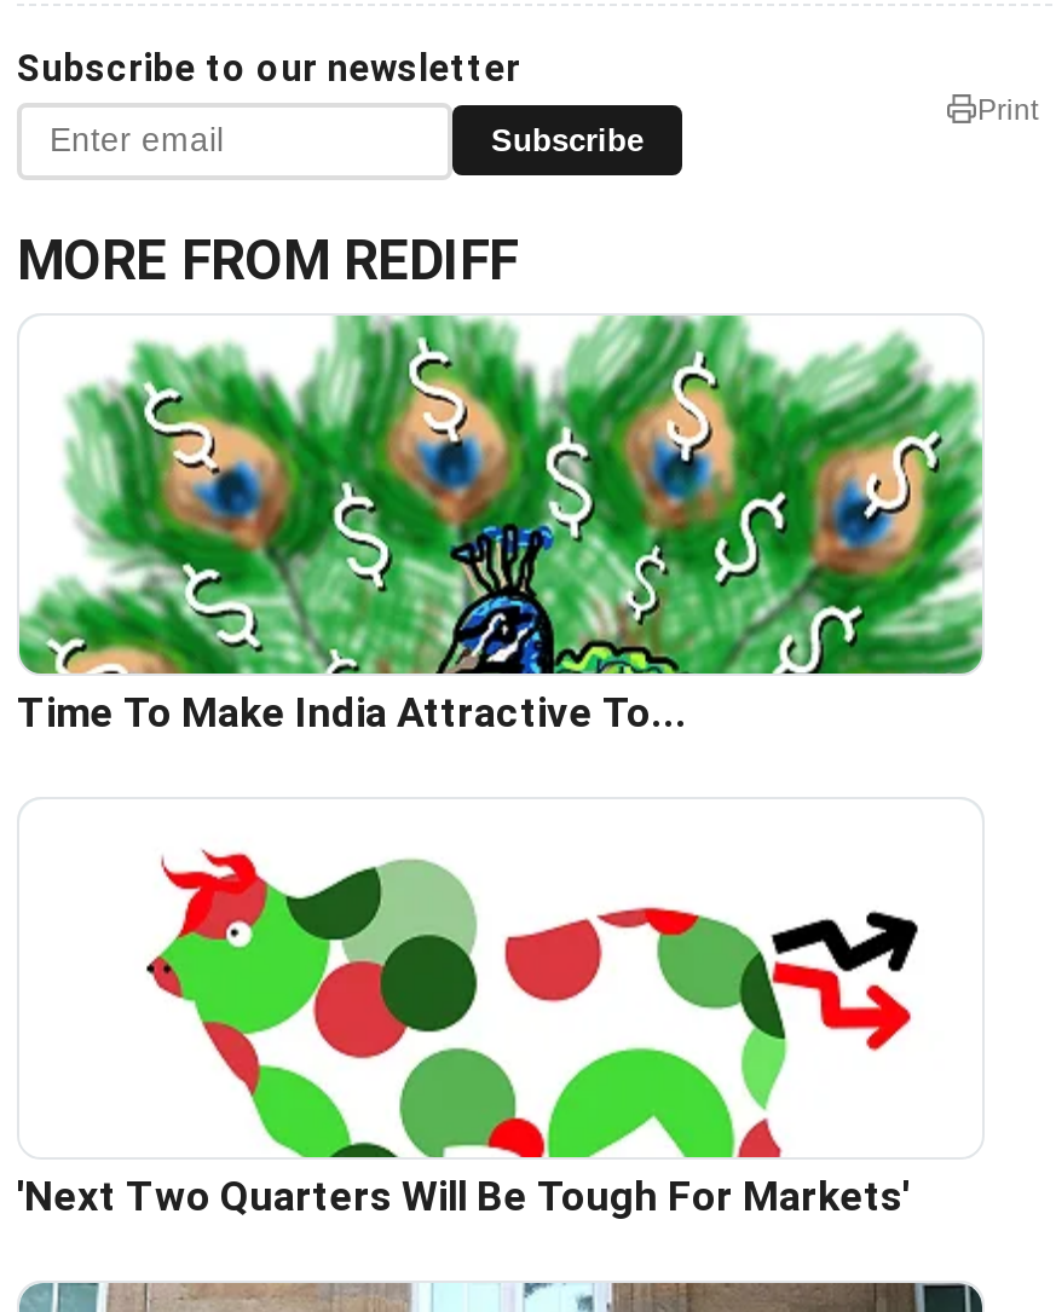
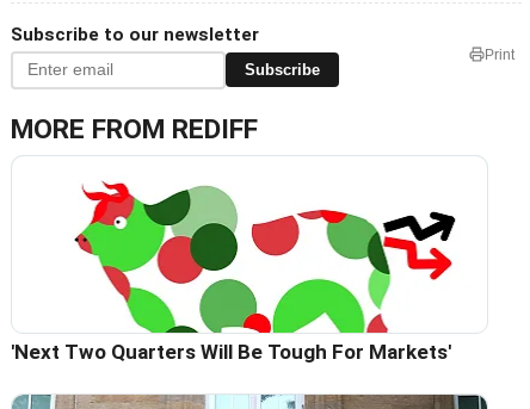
- [image]
- Time To Make India Attractive To...
